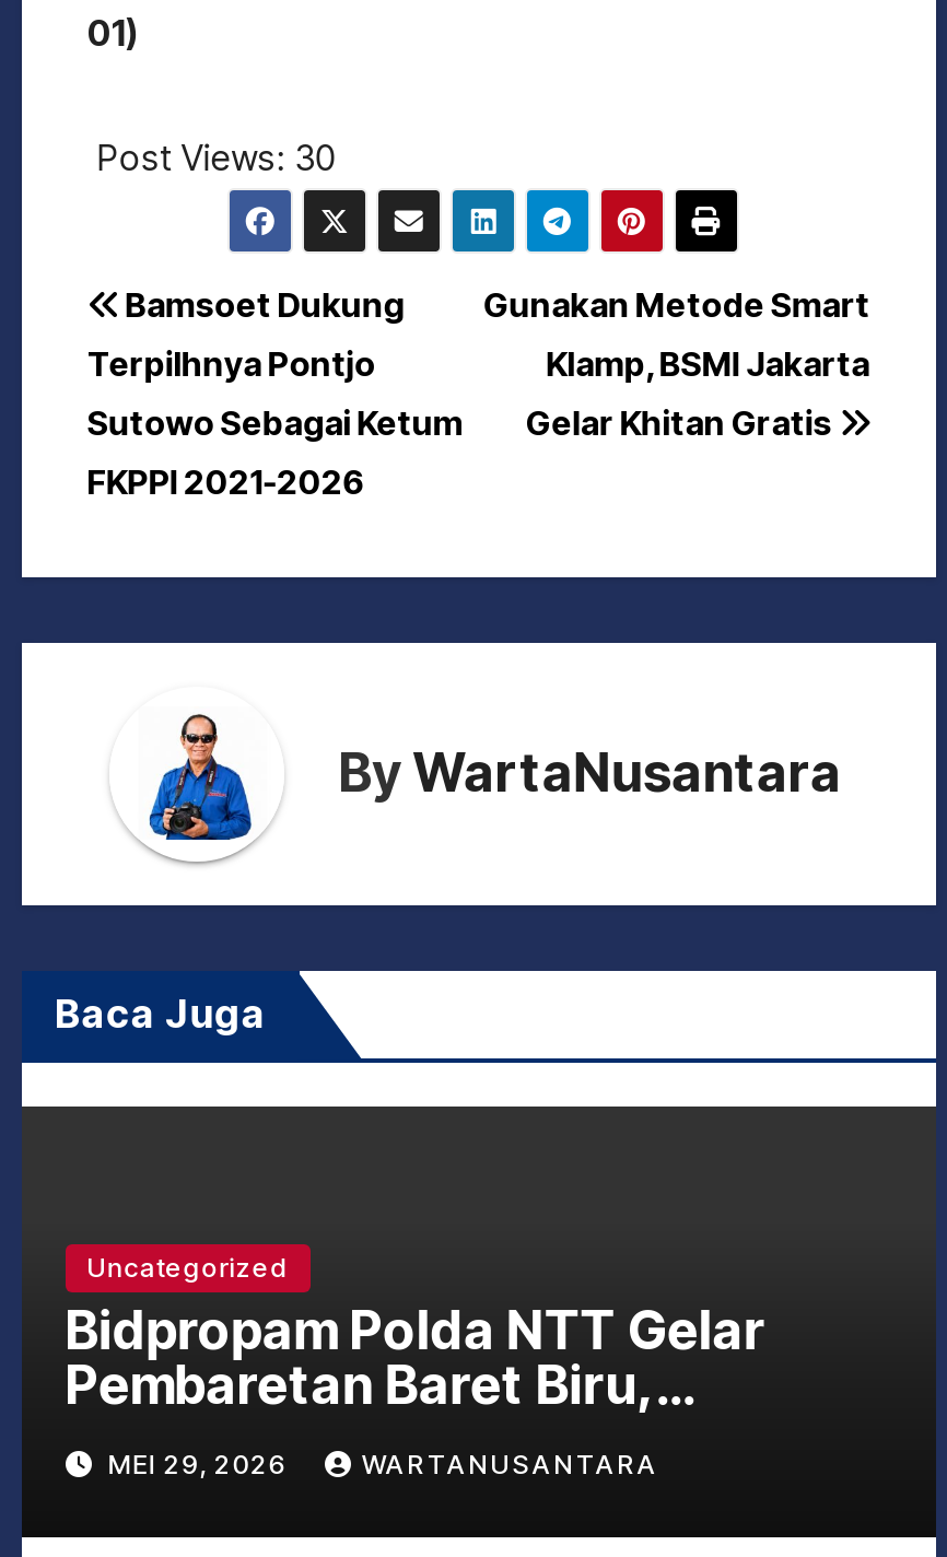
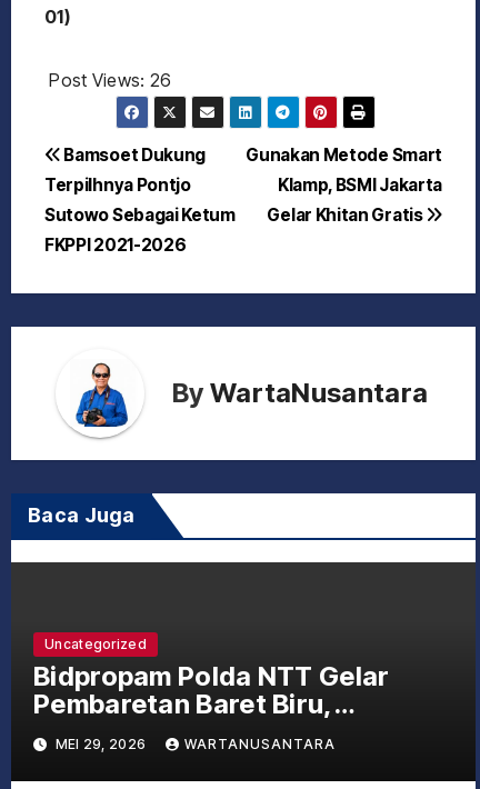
- Post Views: 30
+ Post Views: 26
